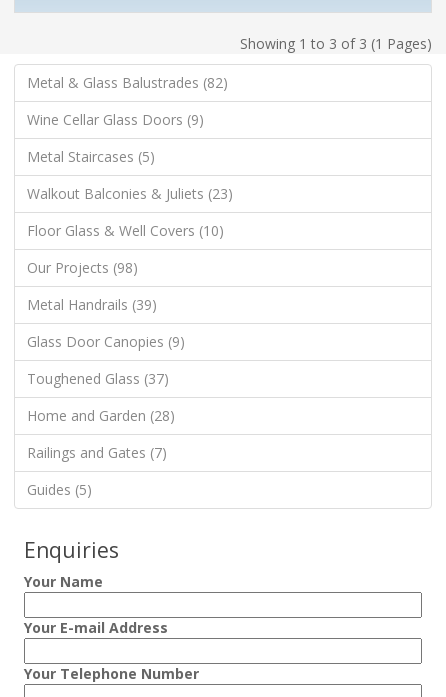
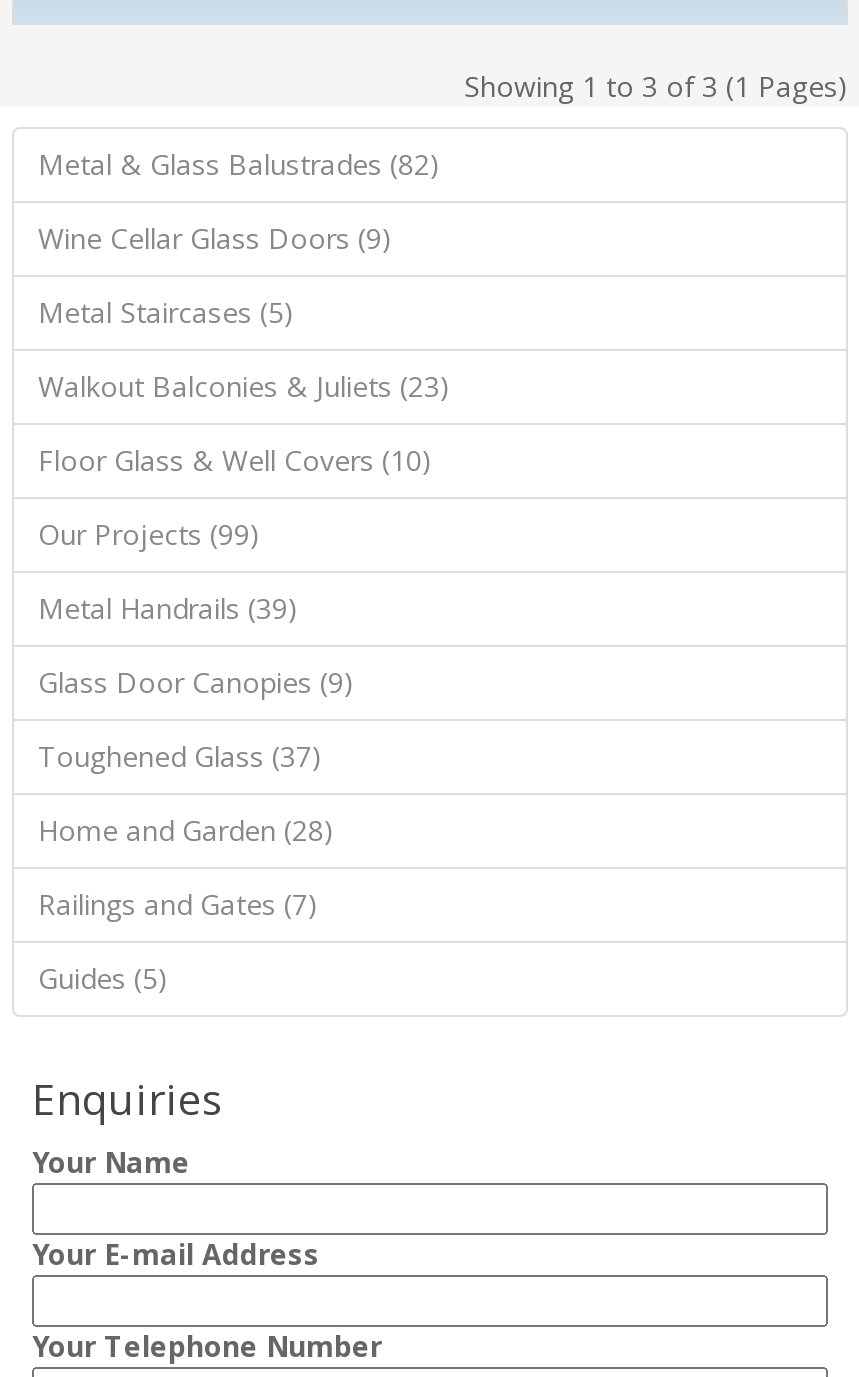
- Our Projects (98)
+ Our Projects (99)
